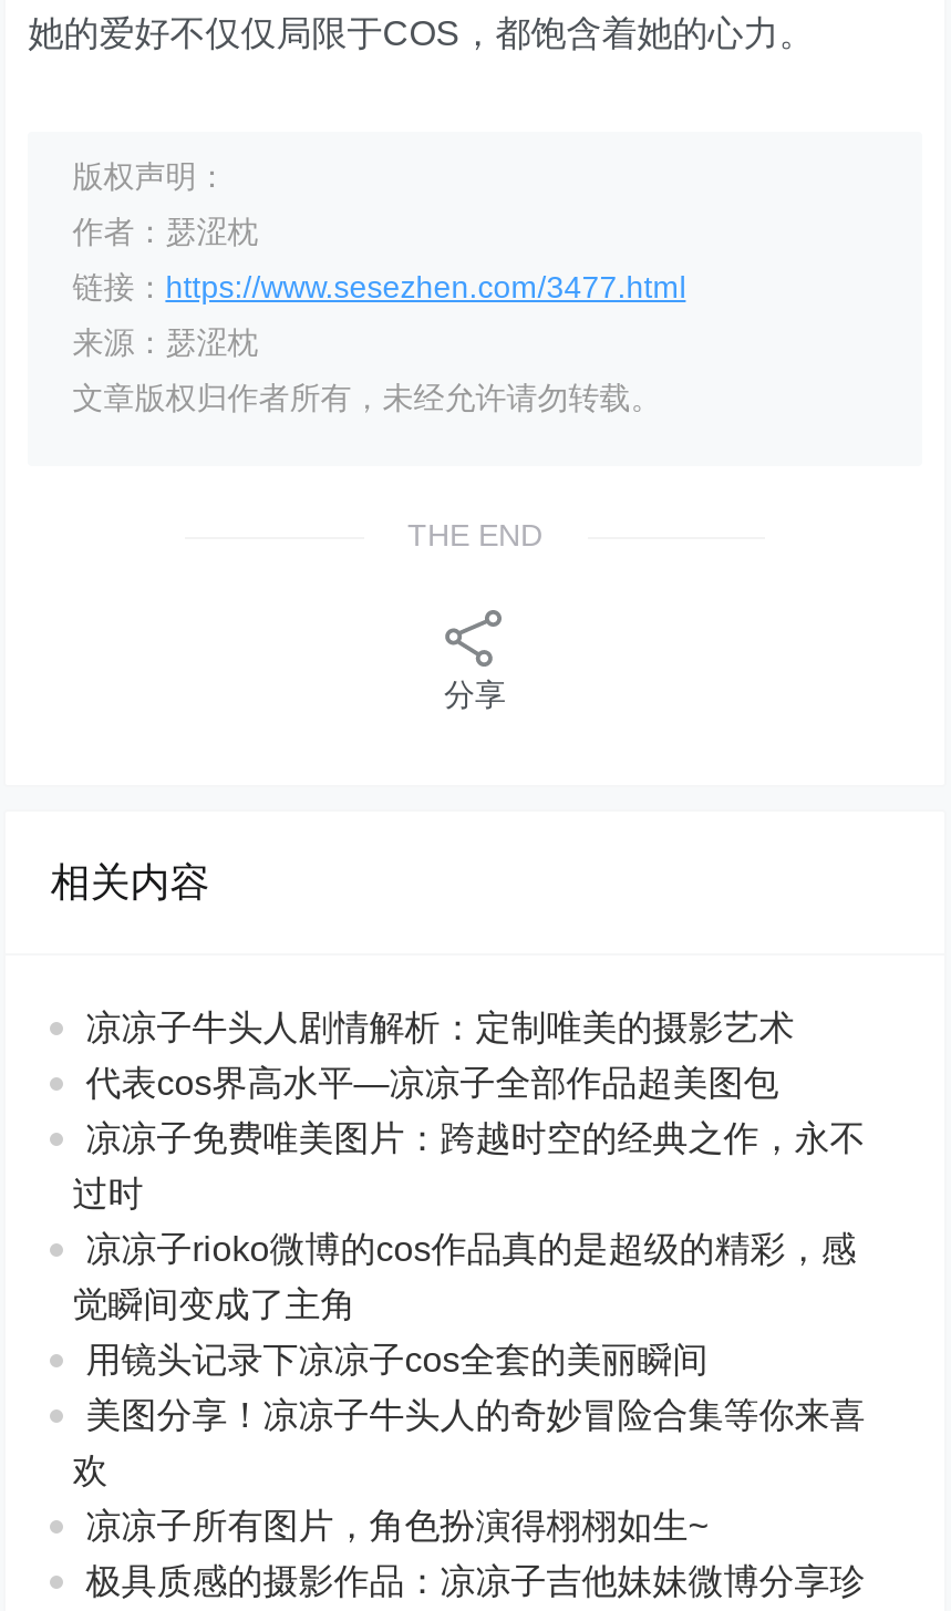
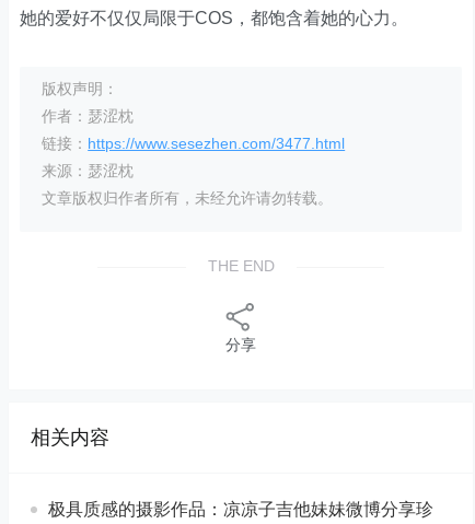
- 凉凉子牛头人剧情解析：定制唯美的摄影艺术
- 代表cos界高水平—凉凉子全部作品超美图包
- 凉凉子免费唯美图片：跨越时空的经典之作，永不
- 过时
- 凉凉子rioko微博的cos作品真的是超级的精彩，感
- 觉瞬间变成了主角
- 用镜头记录下凉凉子cos全套的美丽瞬间
- 美图分享！凉凉子牛头人的奇妙冒险合集等你来喜
- 欢
- 凉凉子所有图片，角色扮演得栩栩如生~
